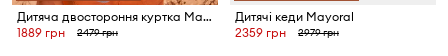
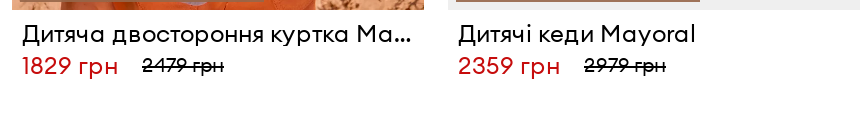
- 1889 грн 2479 грн
+ 1829 грн 2479 грн
